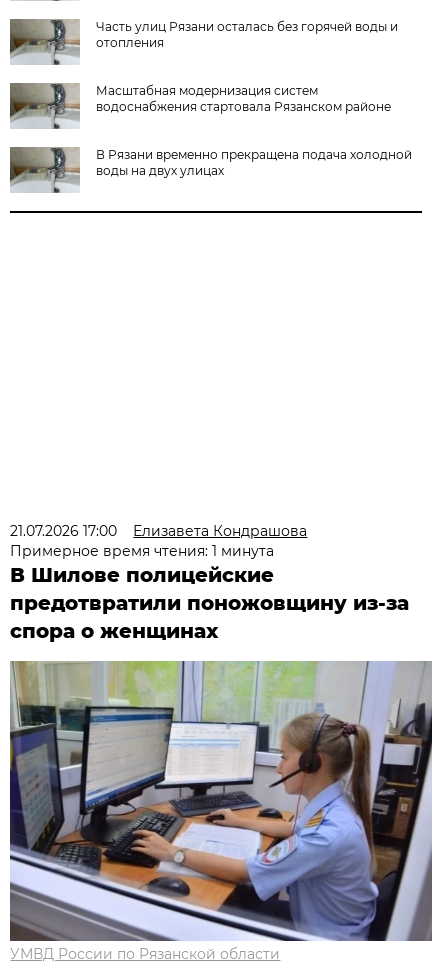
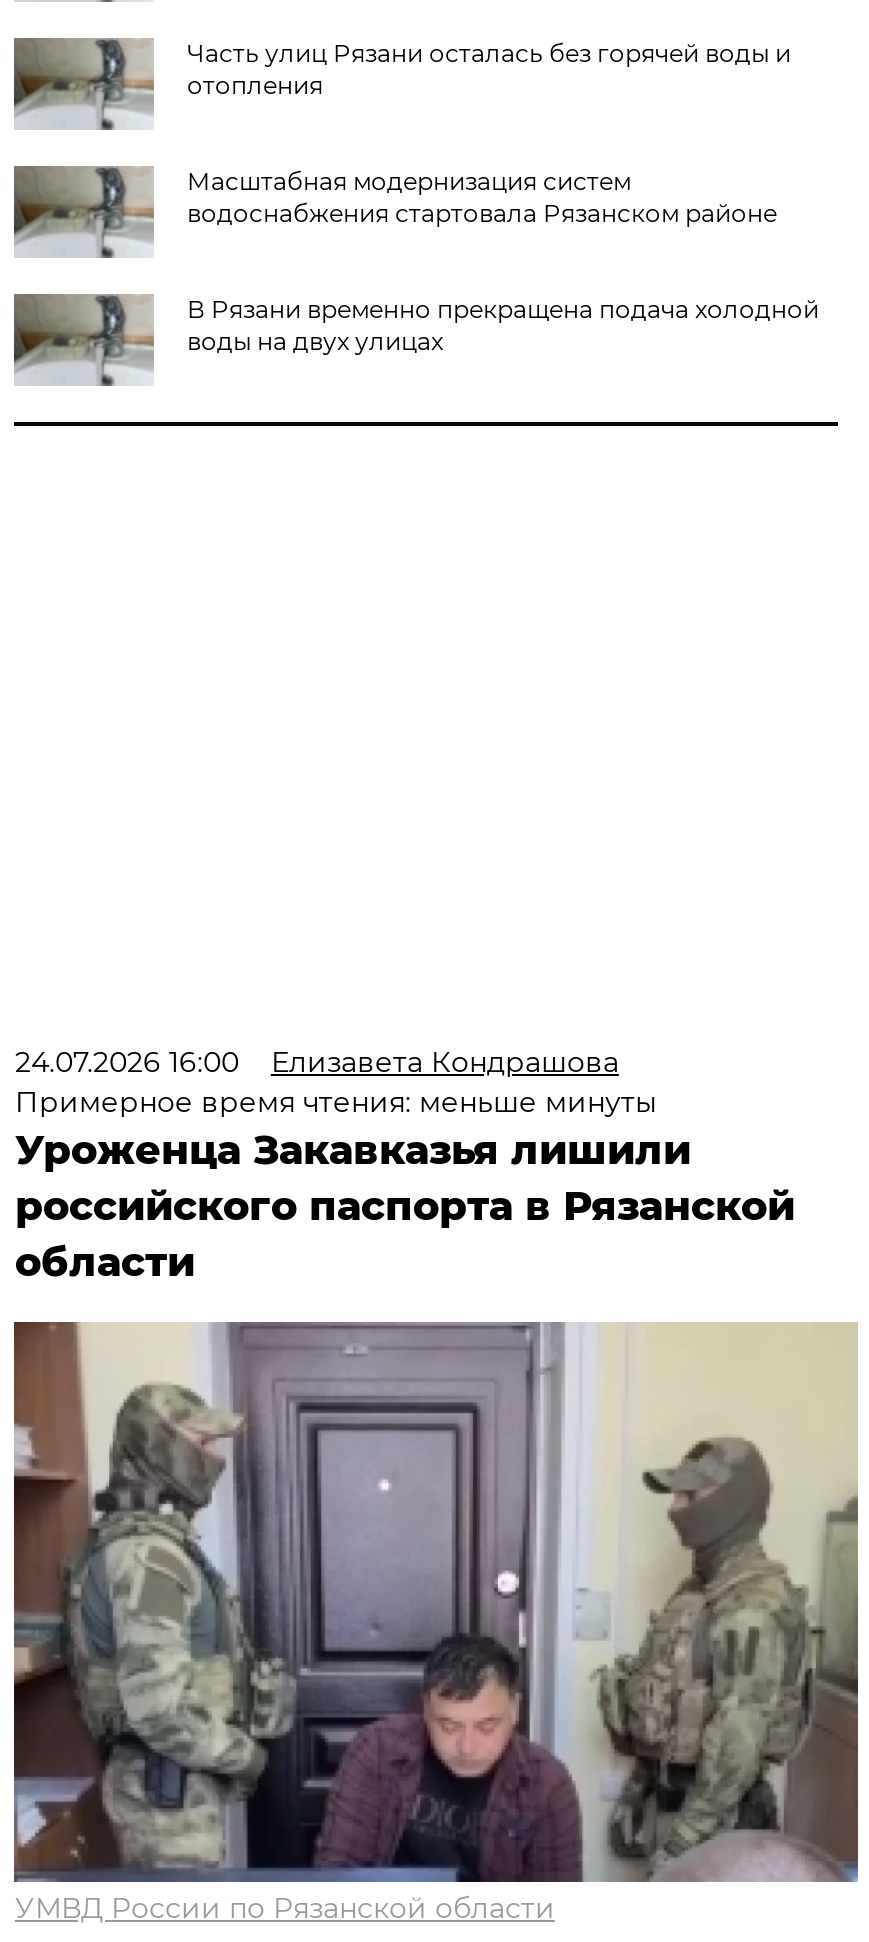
- 21.07.2026 17:00 Елизавета Кондрашова
+ 24.07.2026 16:00 Елизавета Кондрашова

- Примерное время чтения: 1 минута
- В Шилове полицейские
- предотвратили поножовщину из-за
- спора о женщинах
+ Примерное время чтения: меньше минуты
+ Уроженца Закавказья лишили
+ российского паспорта в Рязанской
+ области

- [image]
+ [image]
